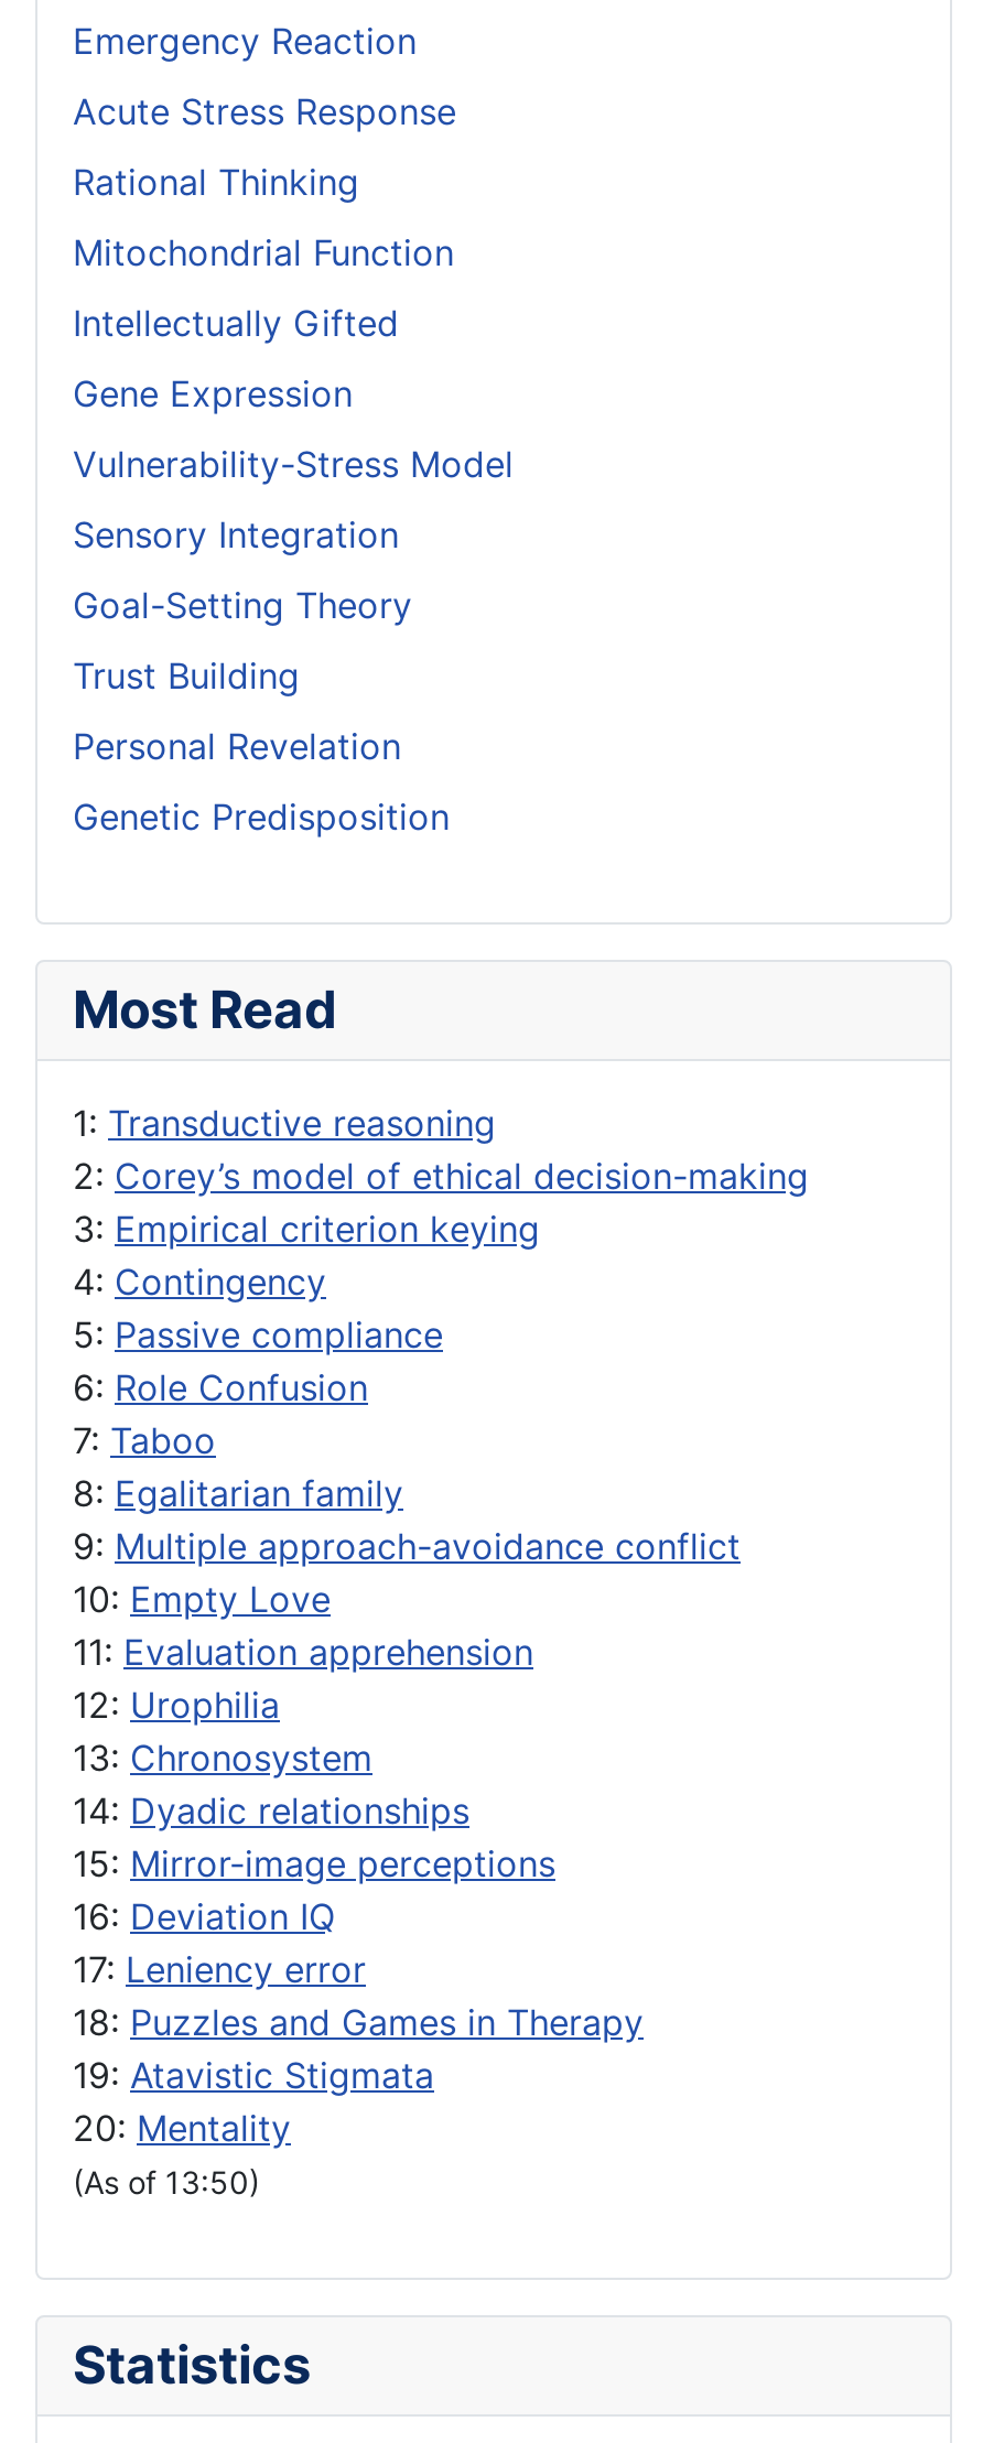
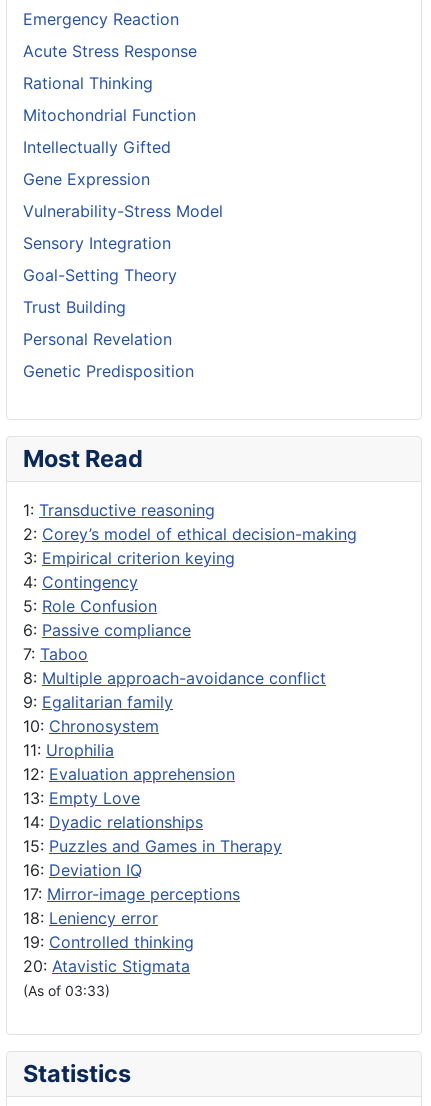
- 5: Passive compliance
- 6: Role Confusion
+ 5: Role Confusion
+ 6: Passive compliance

- 8: Egalitarian family
- 9: Multiple approach-avoidance conflict
- 10: Empty Love
- 11: Evaluation apprehension
- 12: Urophilia
- 13: Chronosystem
+ 8: Multiple approach-avoidance conflict
+ 9: Egalitarian family
+ 10: Chronosystem
+ 11: Urophilia
+ 12: Evaluation apprehension
+ 13: Empty Love

- 15: Mirror-image perceptions
+ 15: Puzzles and Games in Therapy

- 17: Leniency error
- 18: Puzzles and Games in Therapy
- 19: Atavistic Stigmata
- 20: Mentality
- (As of 13:50)
+ 17: Mirror-image perceptions
+ 18: Leniency error
+ 19: Controlled thinking
+ 20: Atavistic Stigmata
+ (As of 03:33)
